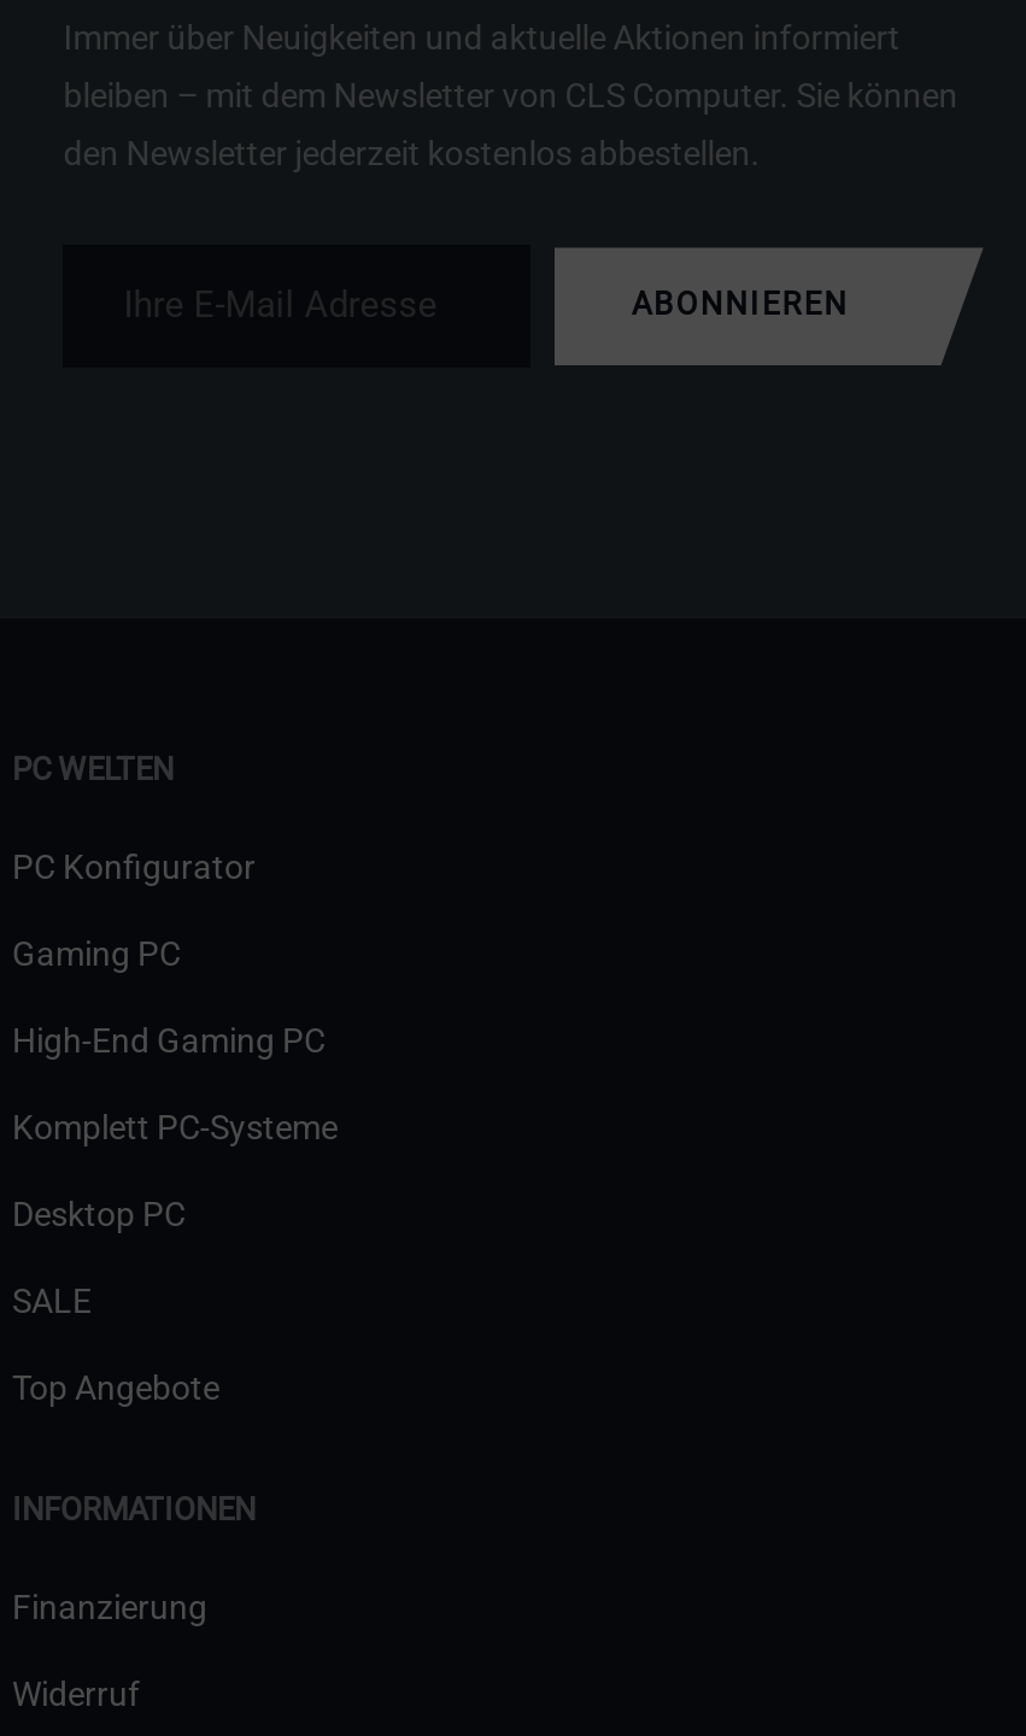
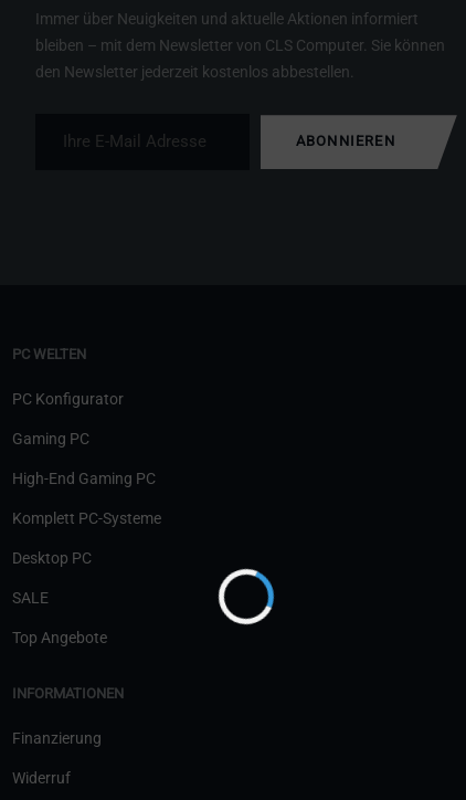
+ [image]
